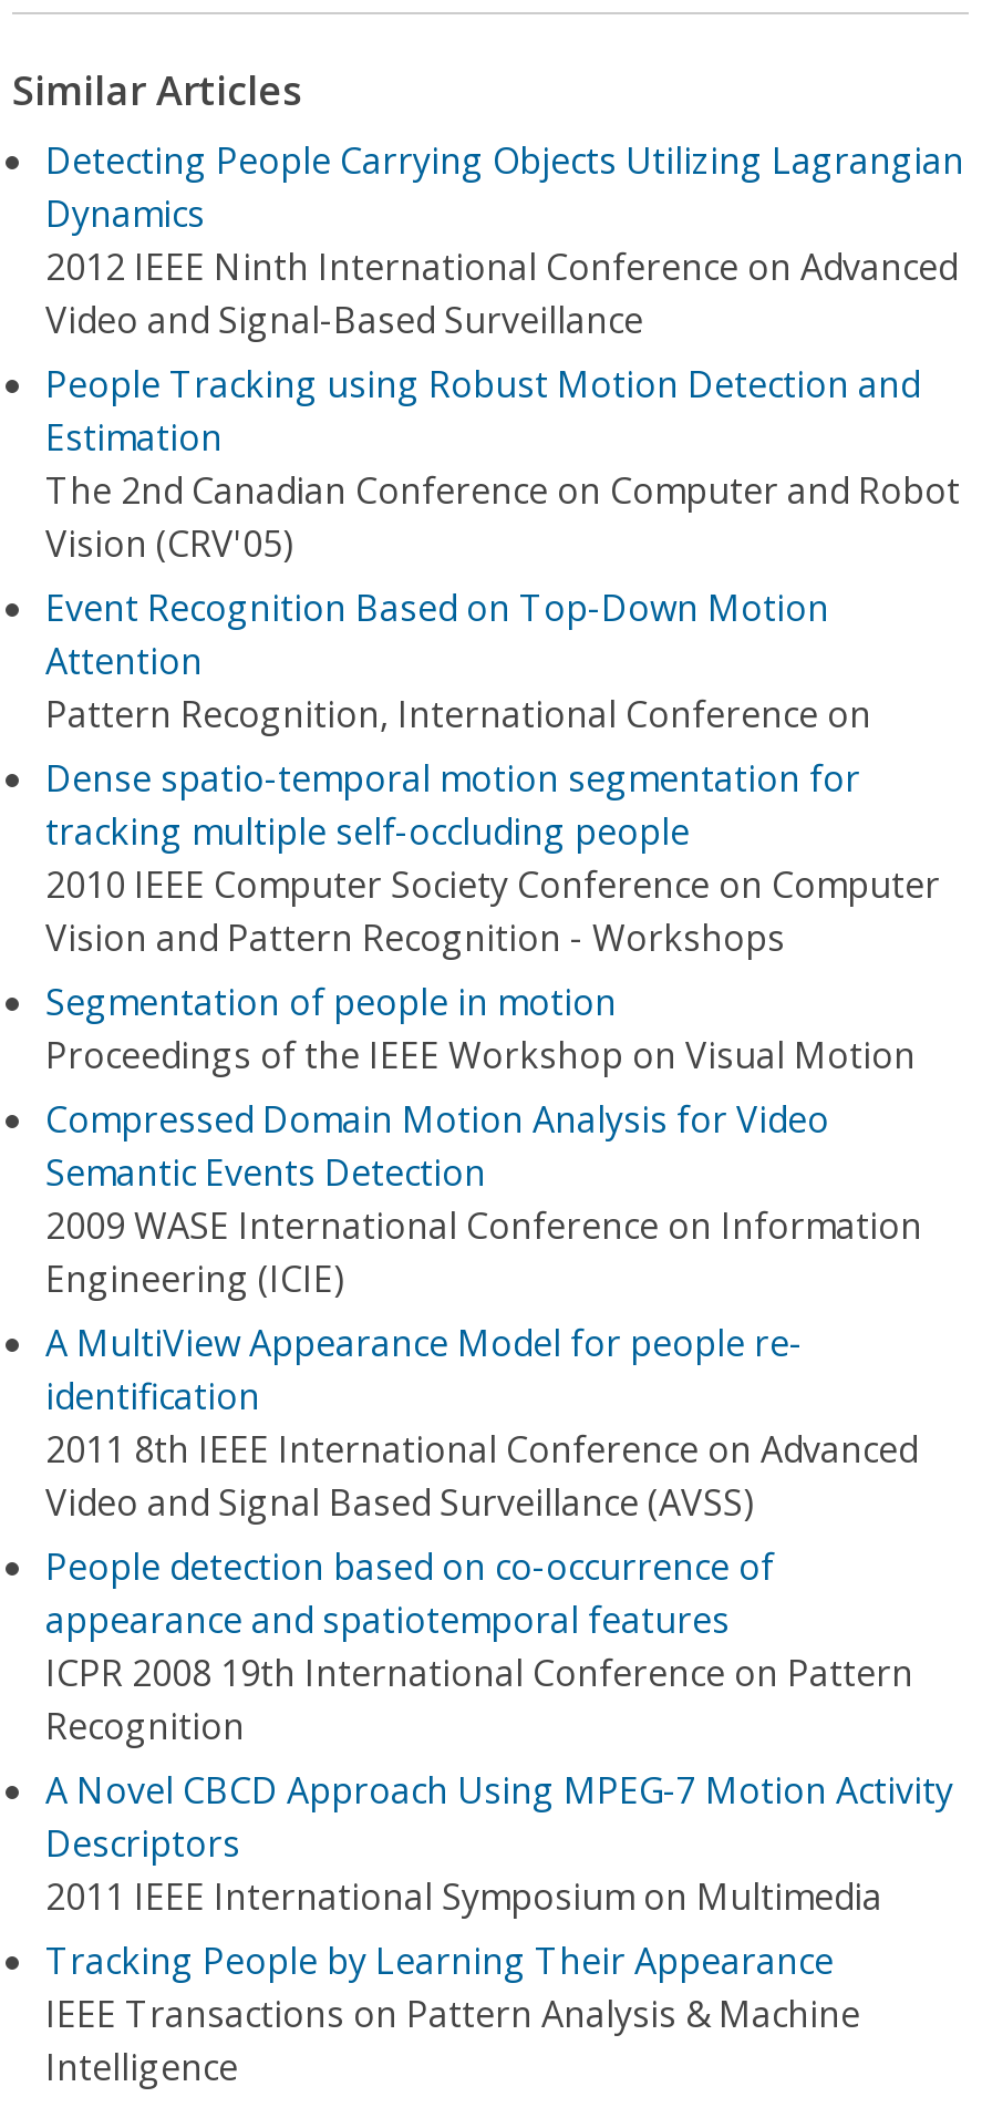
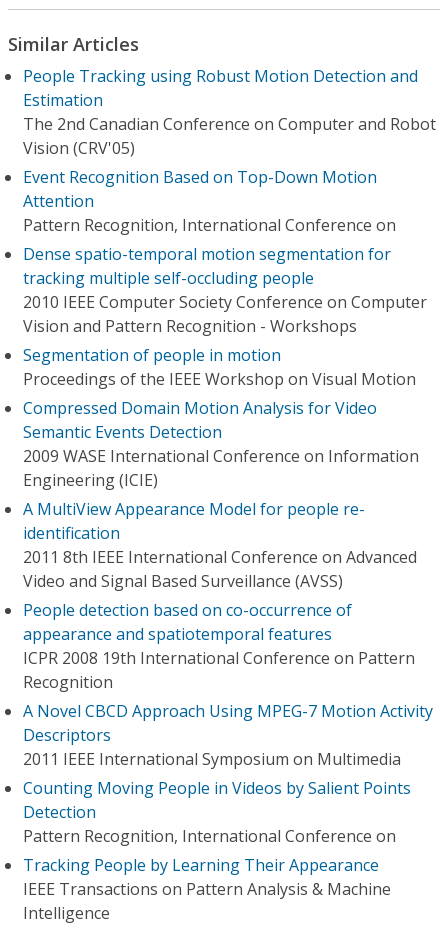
- Detecting People Carrying Objects Utilizing Lagrangian
- Dynamics
- 2012 IEEE Ninth International Conference on Advanced
- Video and Signal-Based Surveillance

moved up: People Tracking using Robust Motion Detection and | Estimation | The 2nd Canadian Conference on Computer and Robot | ... | Descriptors | 2011 IEEE International Symposium on Multimedia

+ Counting Moving People in Videos by Salient Points
+ Detection
+ Pattern Recognition, International Conference on
